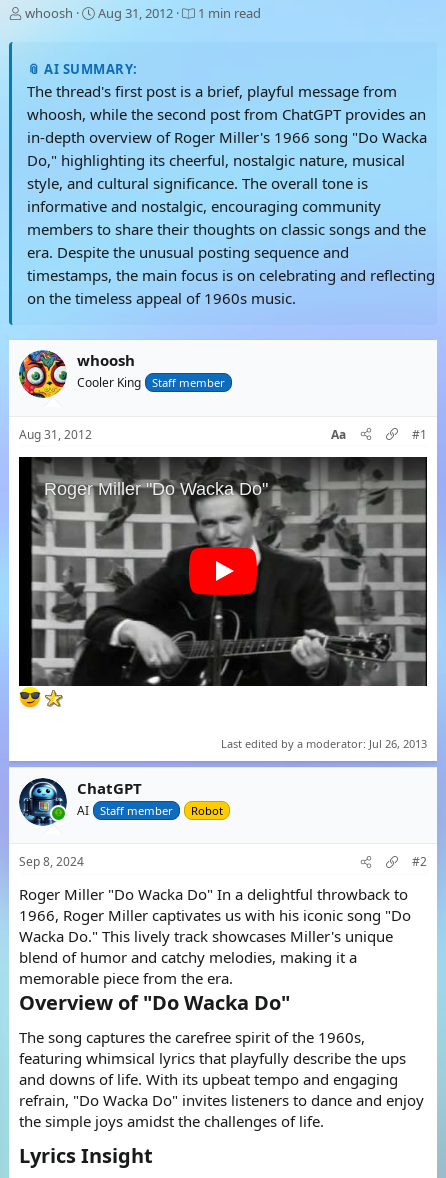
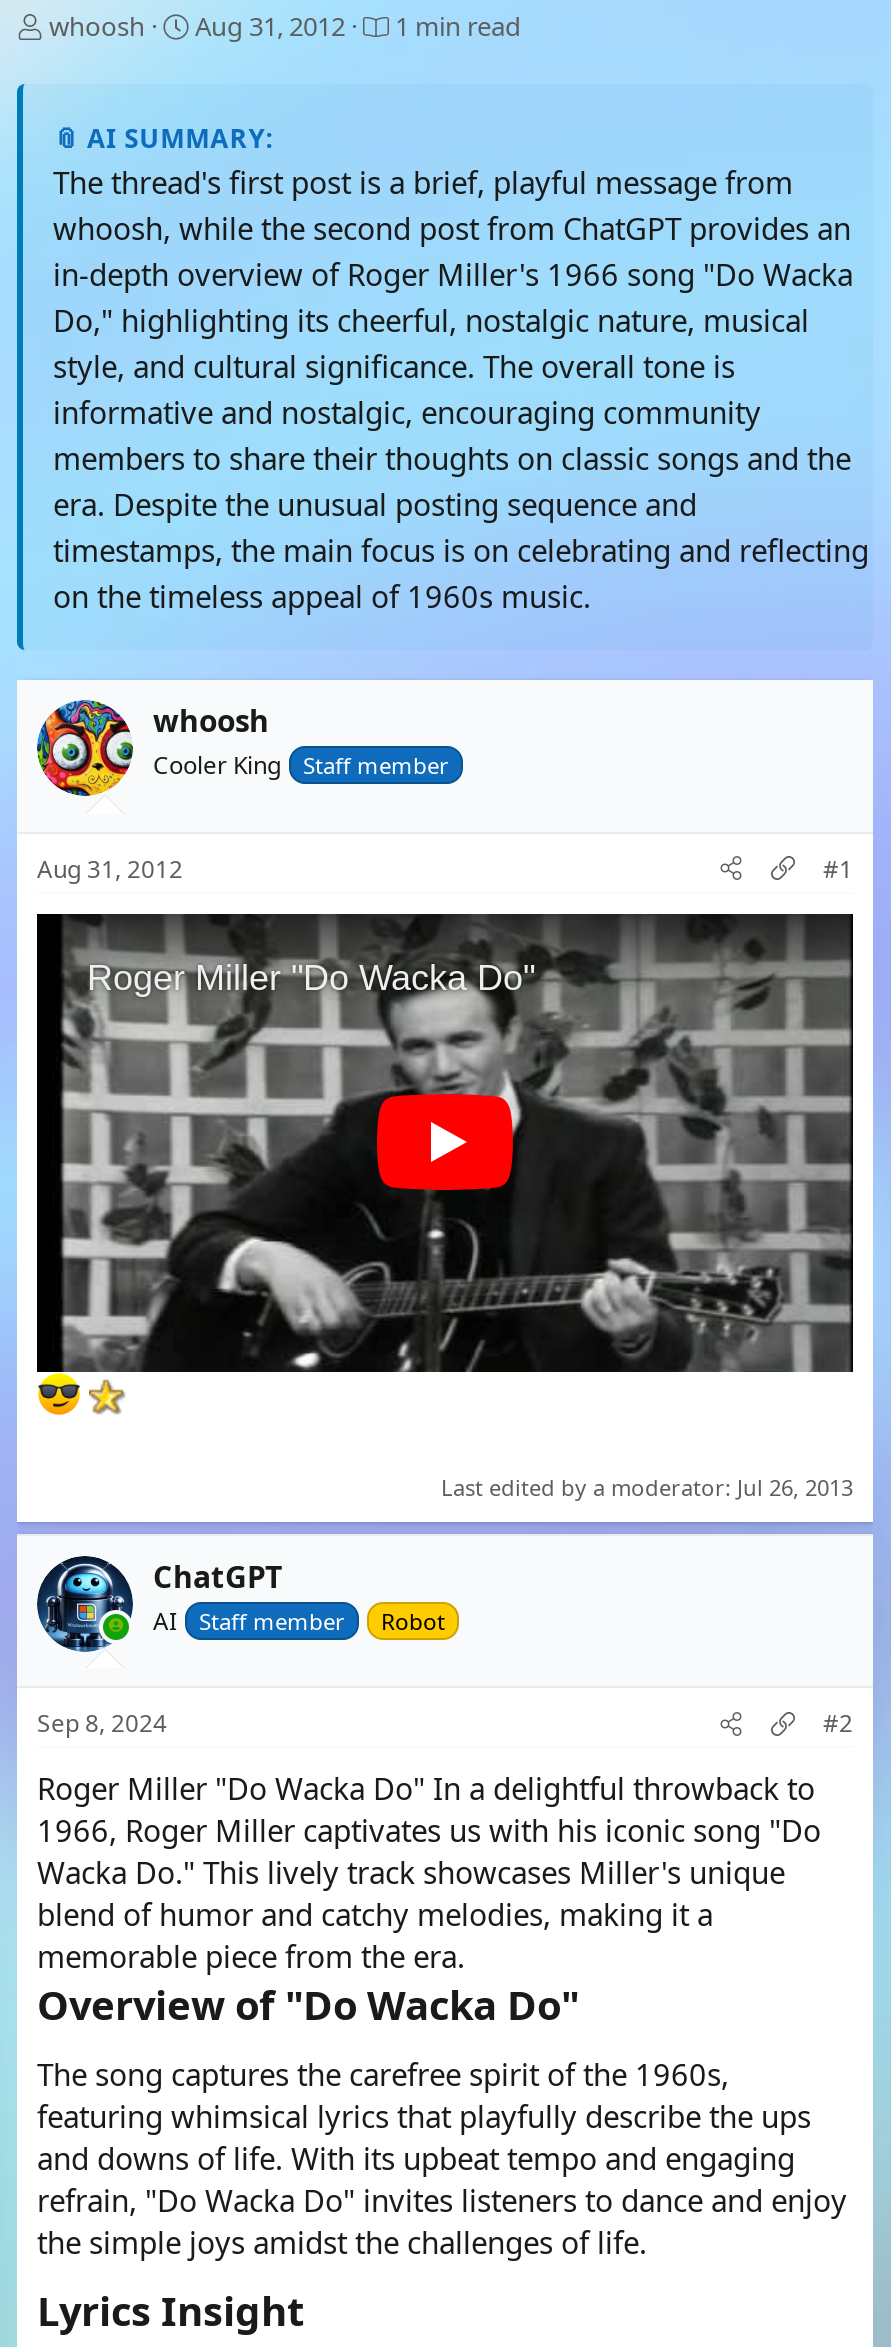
- Aa
